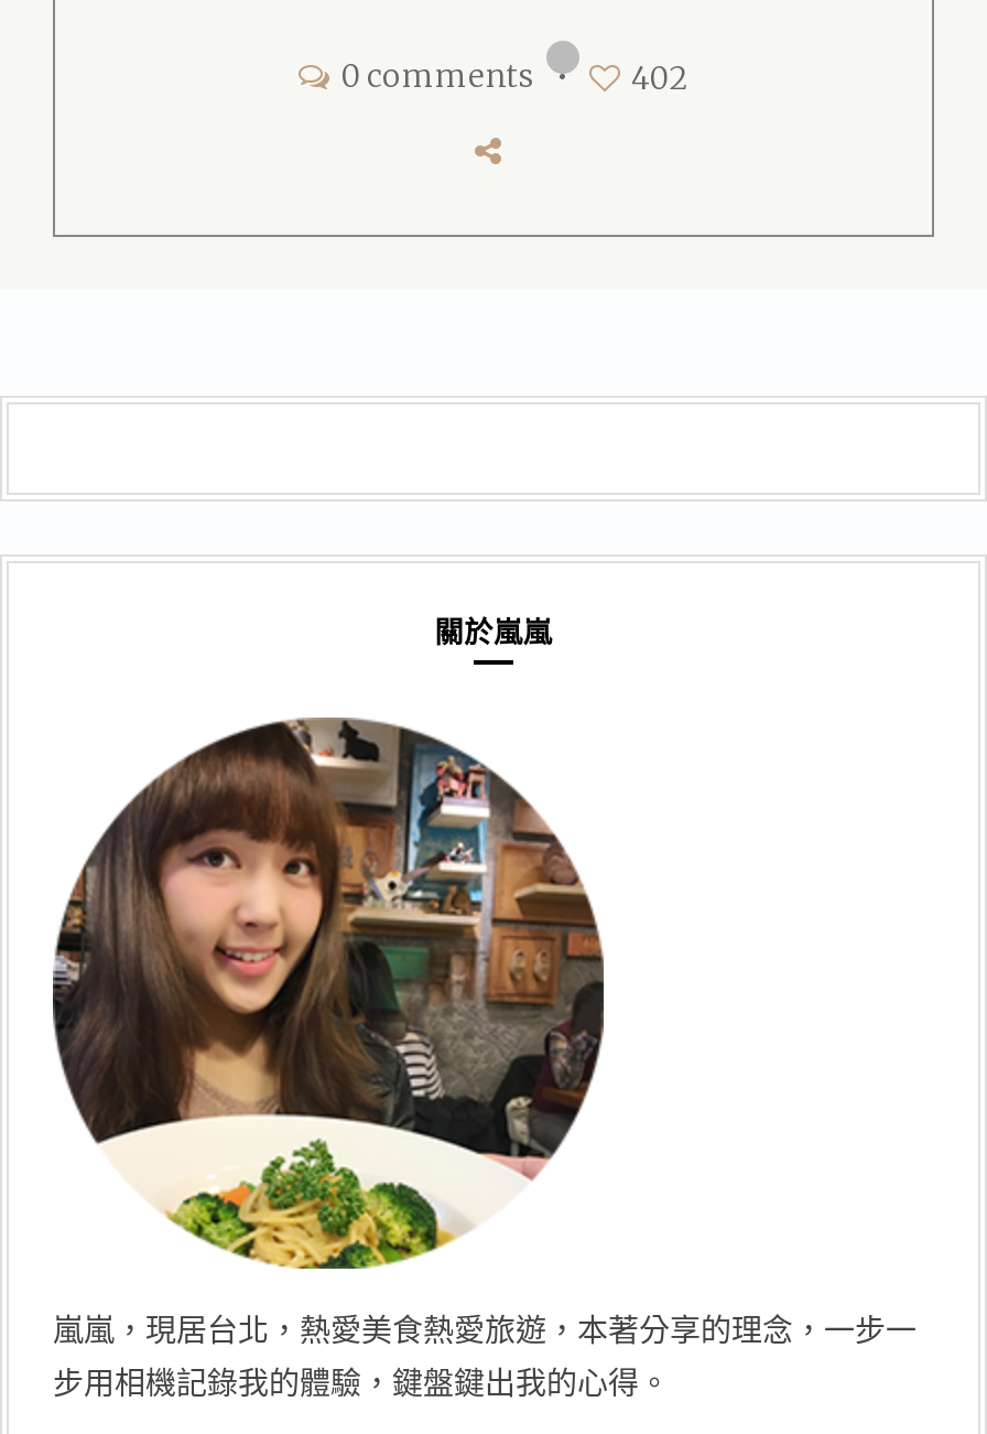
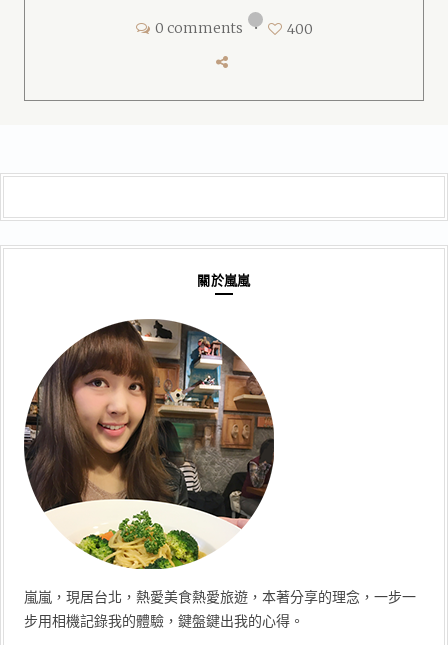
- 0 comments • 402
+ 0 comments • 400
